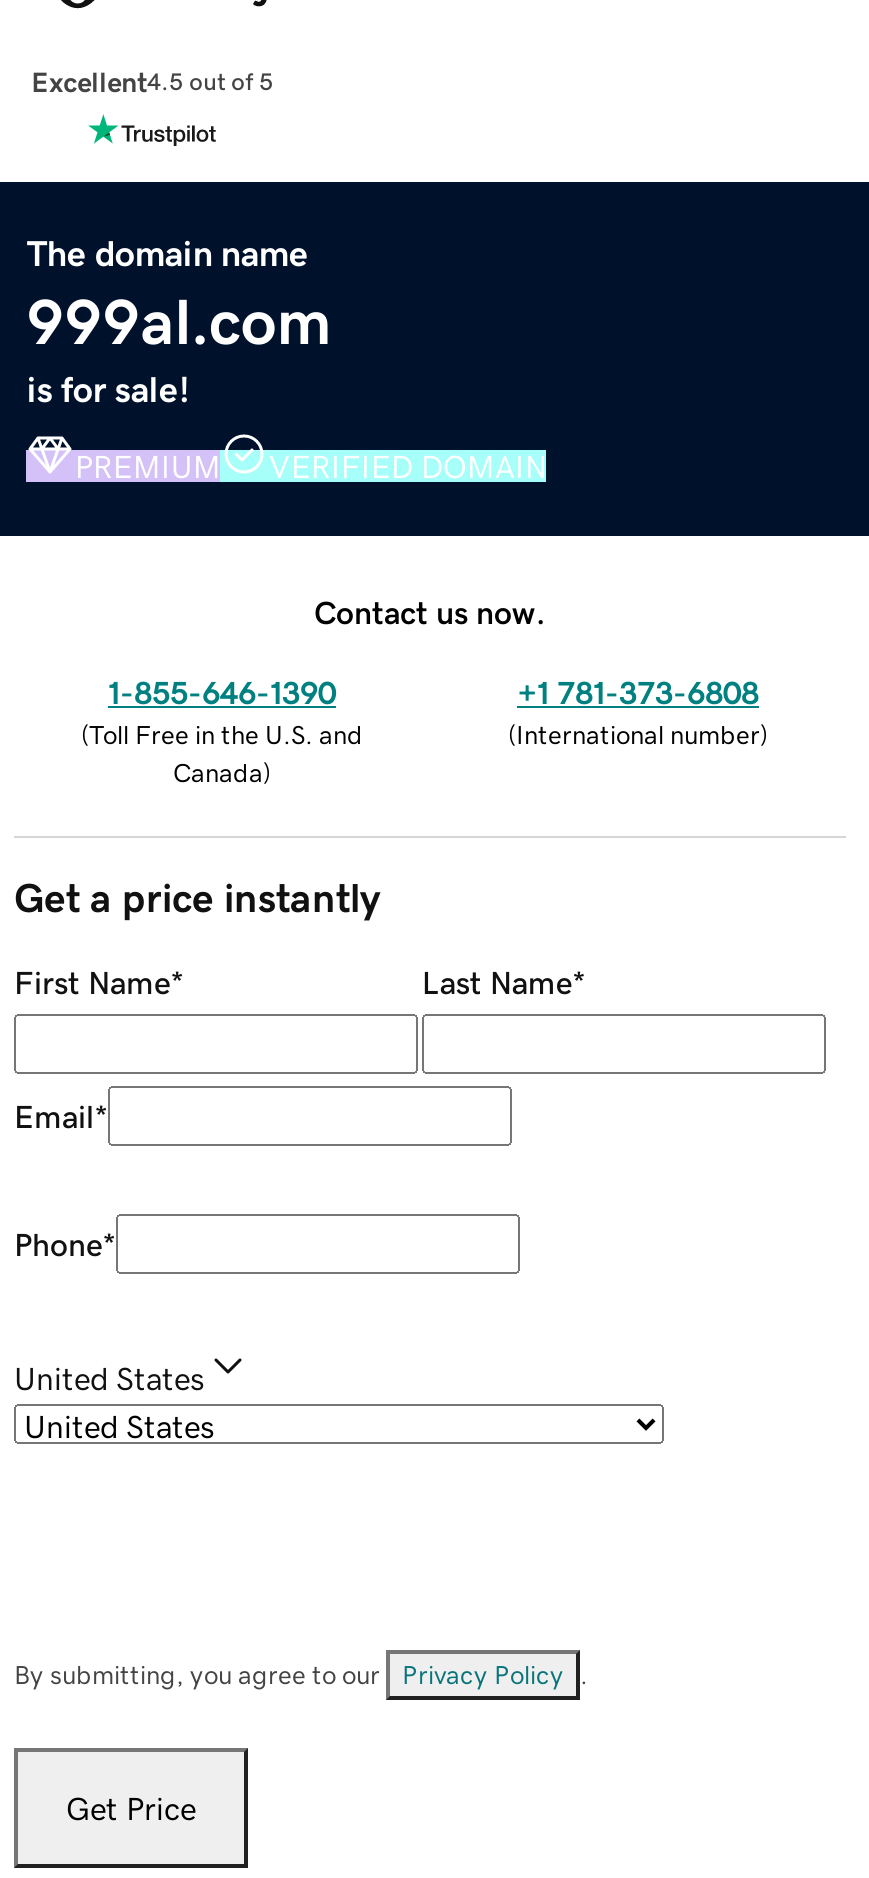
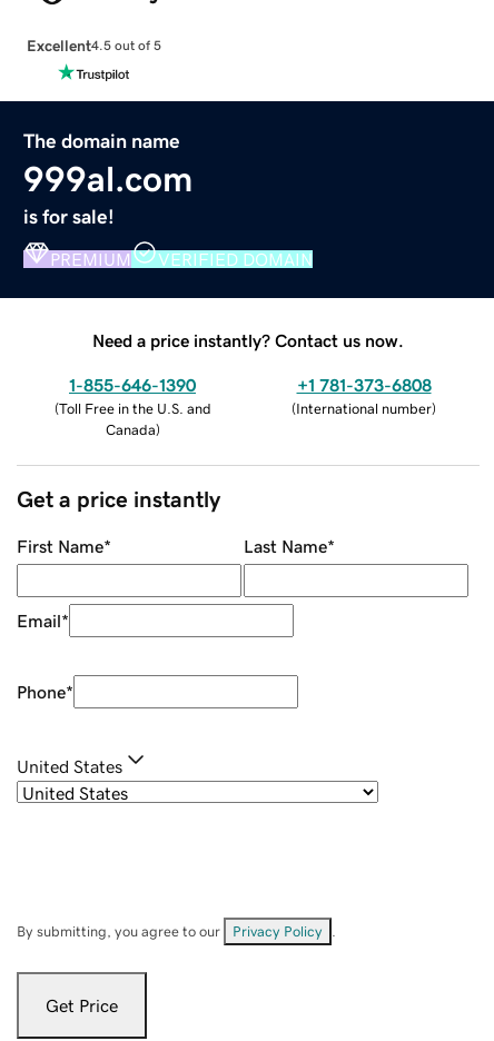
- Contact us now.
+ Need a price instantly? Contact us now.
